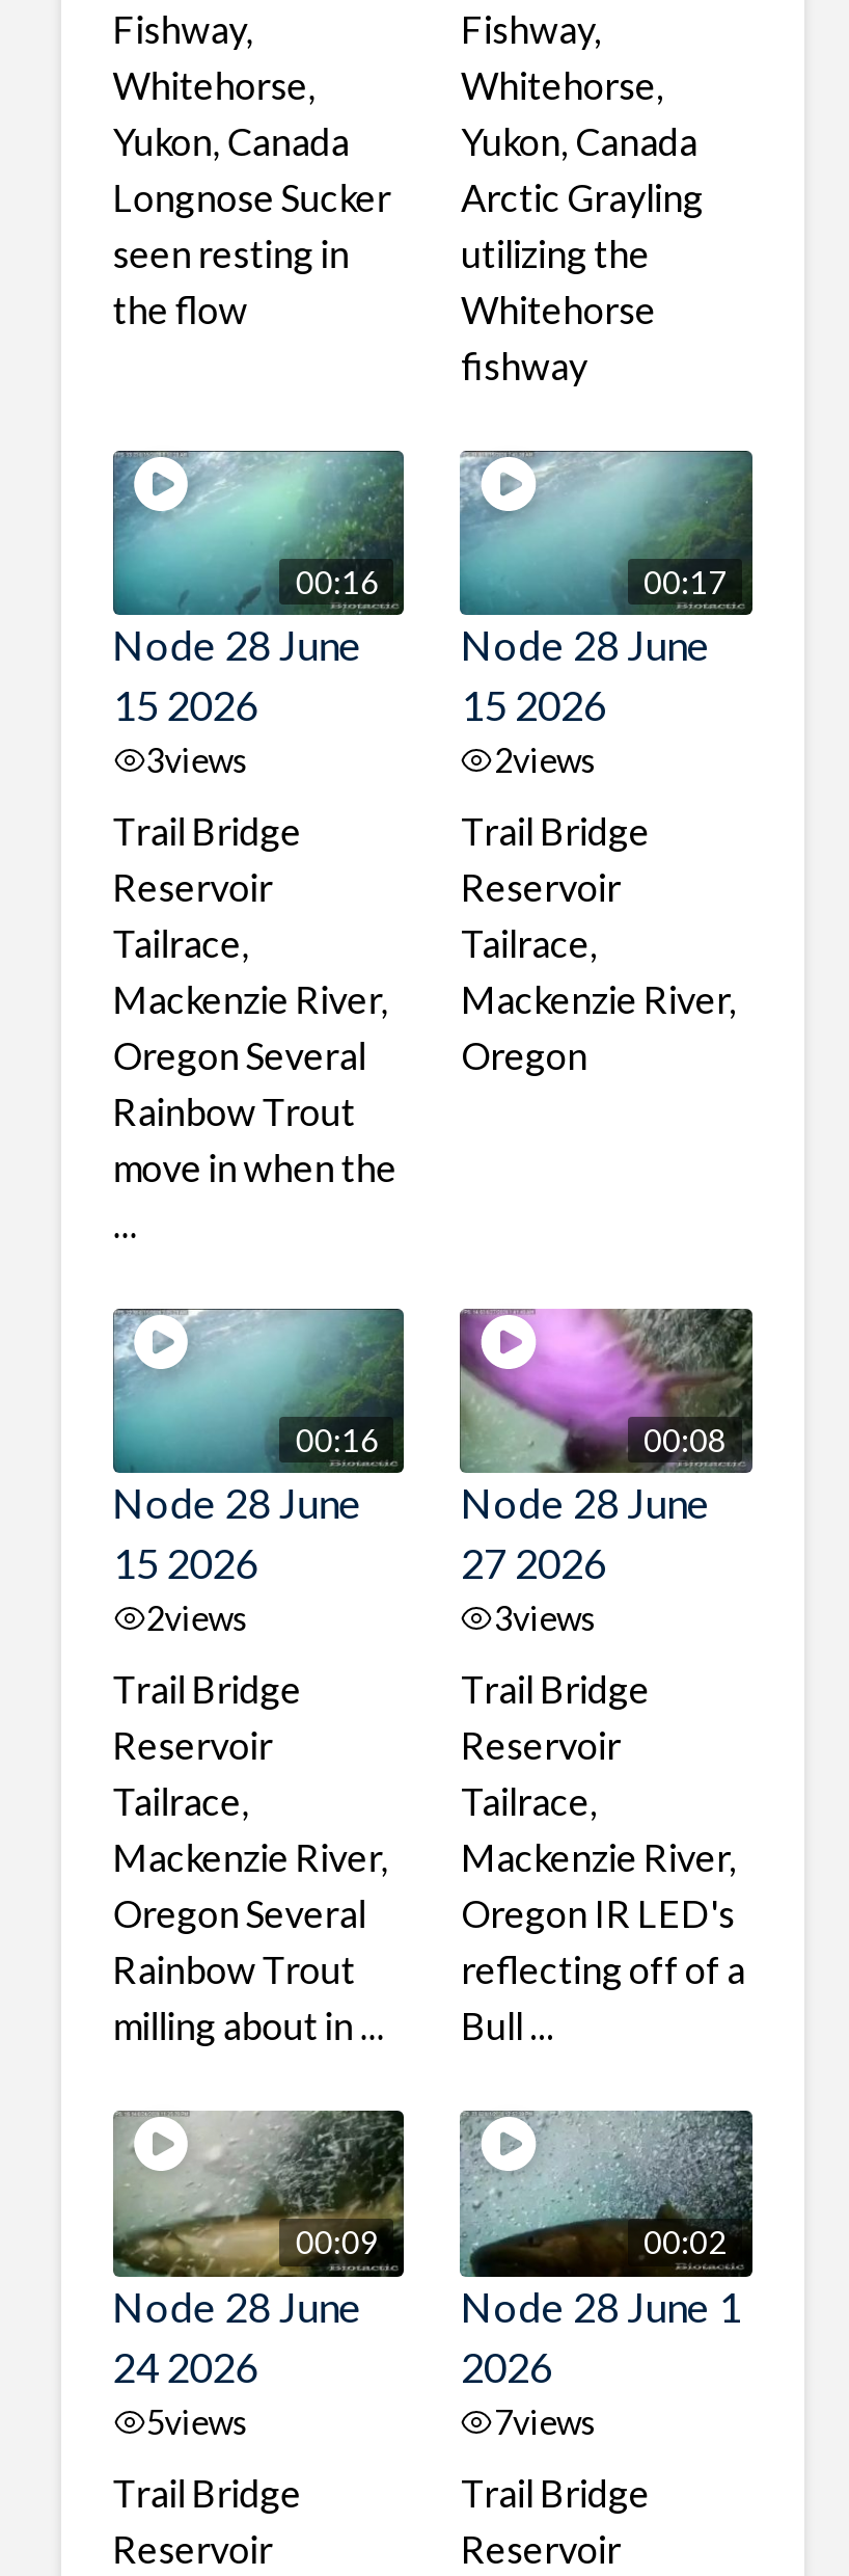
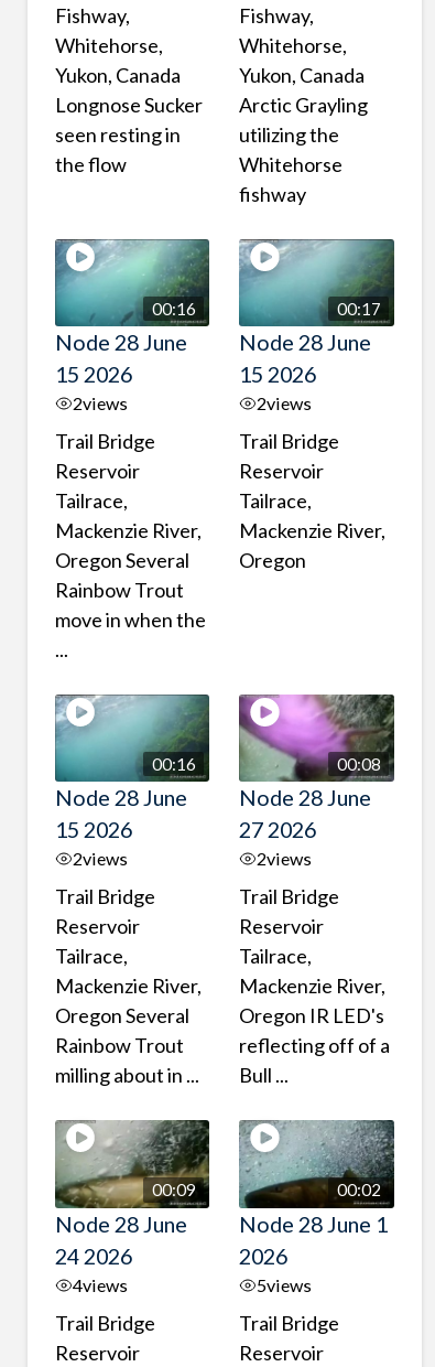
- 3views
+ 2views

- 3views
+ 2views

- 5views
+ 4views

- 7views
+ 5views
